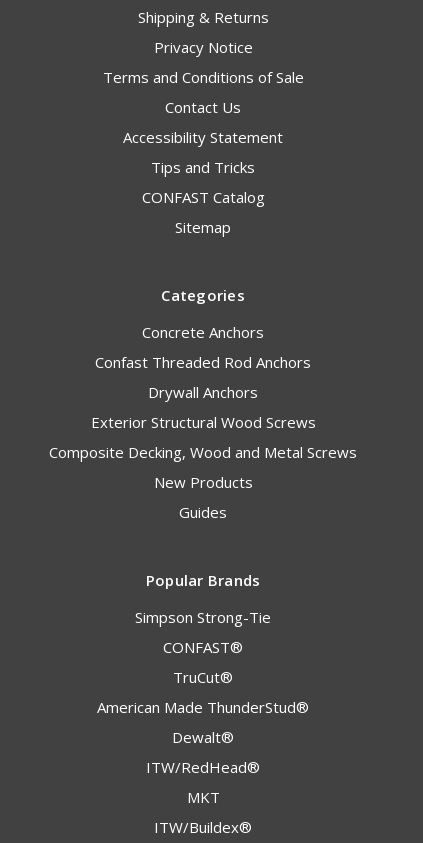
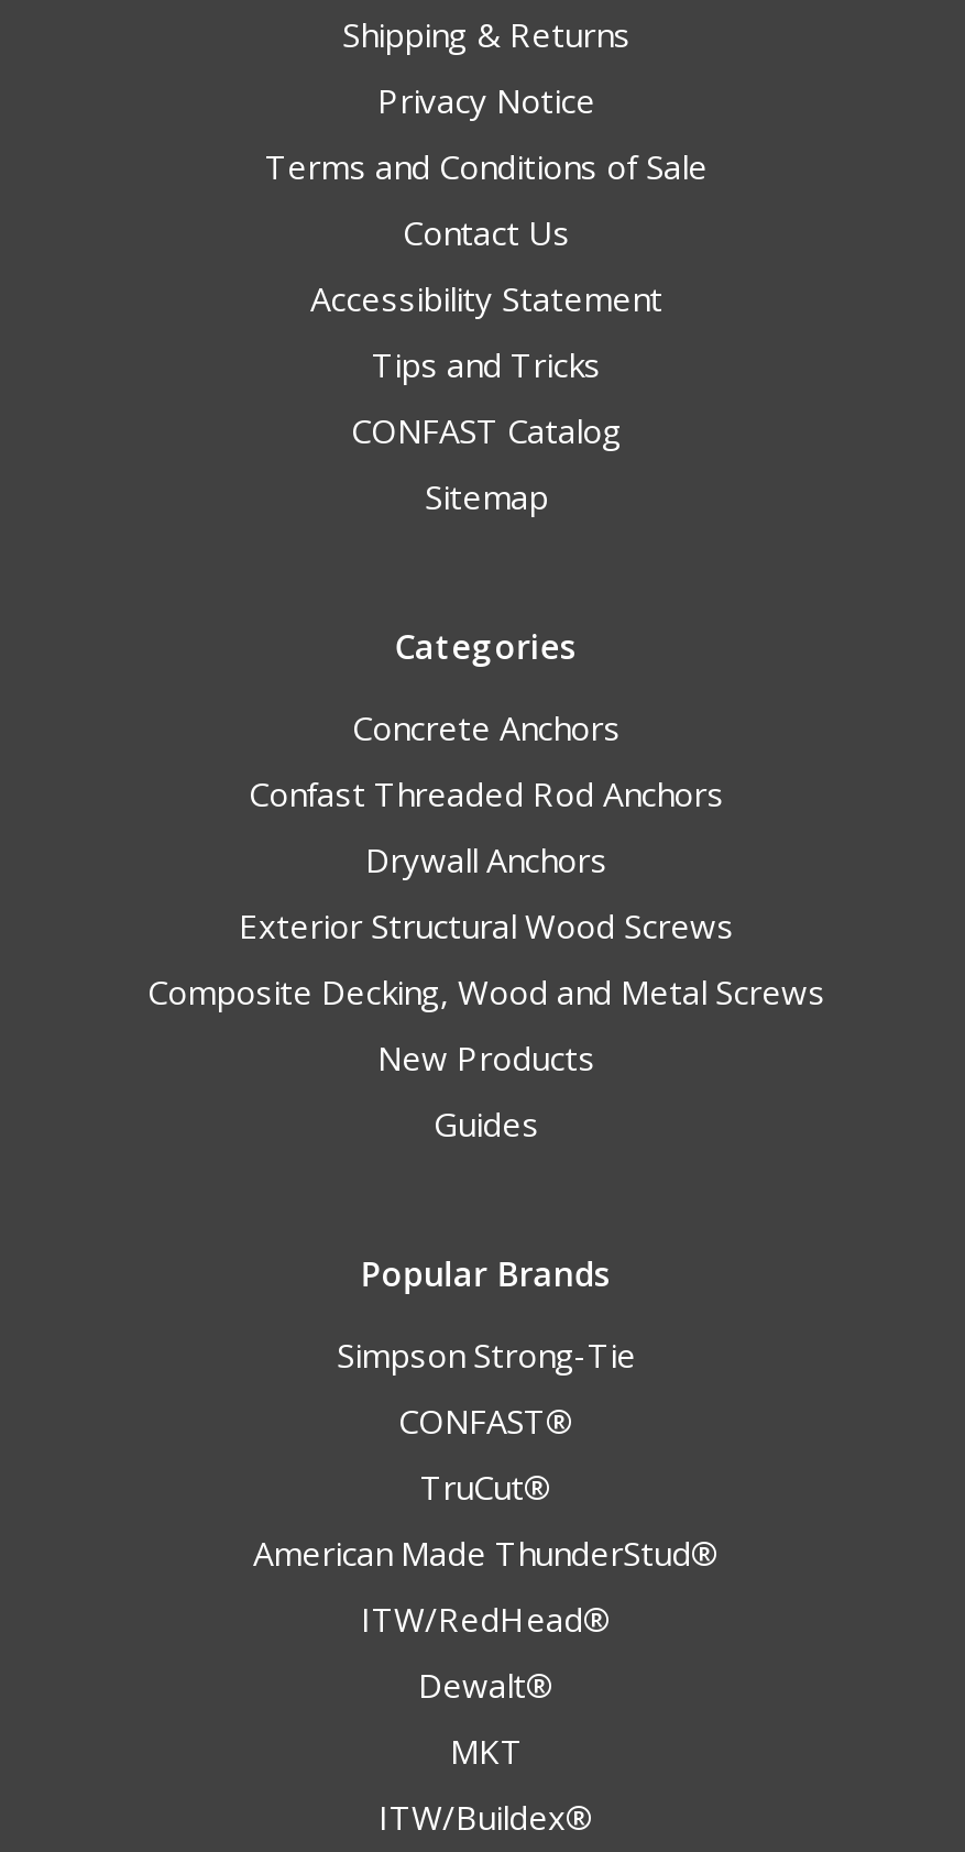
moved down: Dewalt®

moved up: ITW/RedHead®
